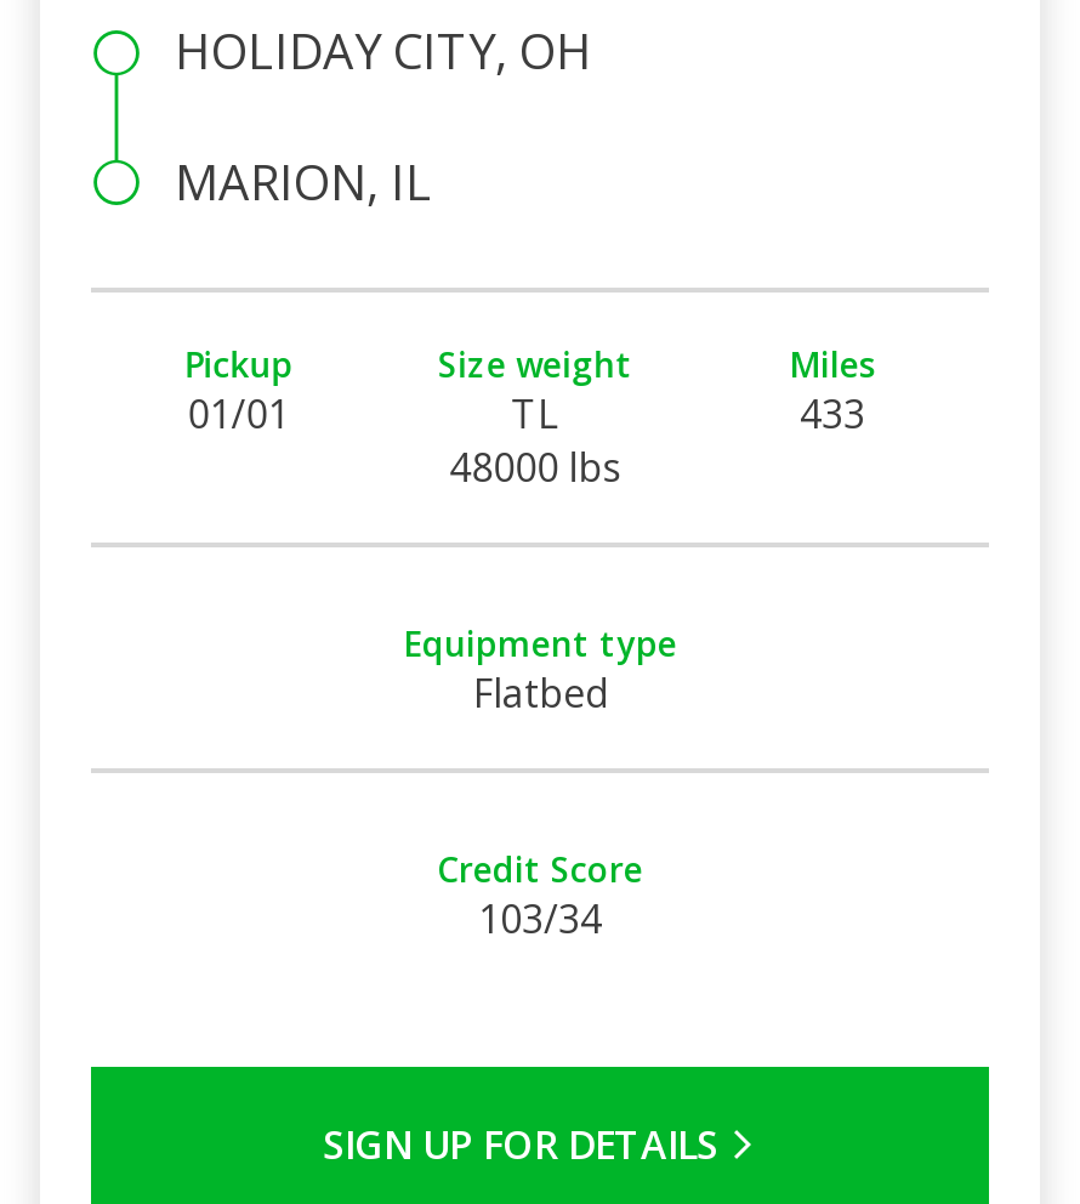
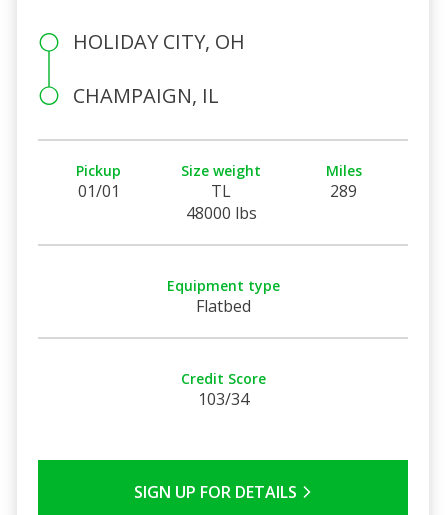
- MARION, IL
+ CHAMPAIGN, IL

- 433
+ 289
